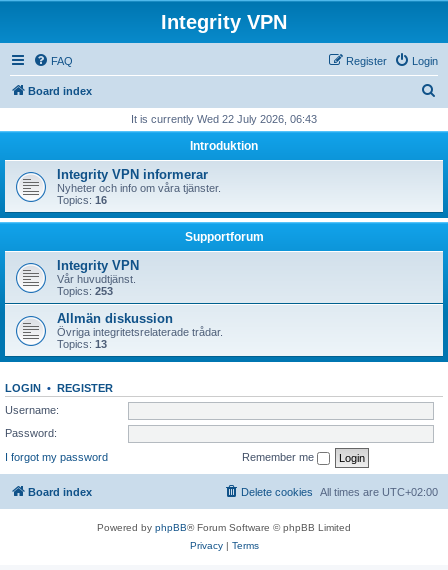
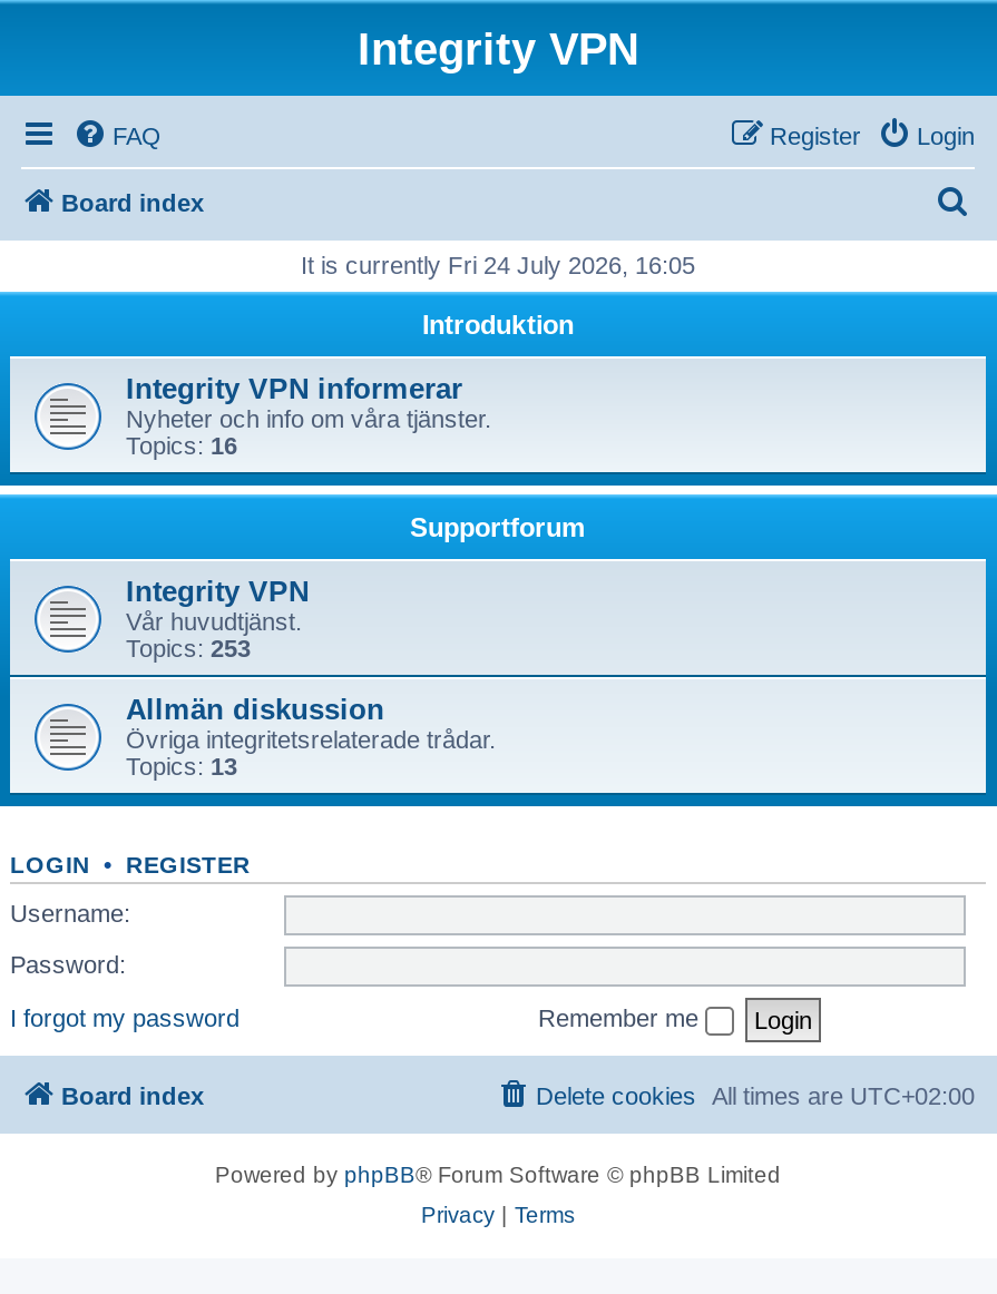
- It is currently Wed 22 July 2026, 06:43
+ It is currently Fri 24 July 2026, 16:05
